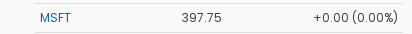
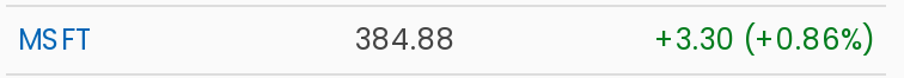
- 397.75
+ 384.88

- +0.00 (0.00%)
+ +3.30 (+0.86%)
